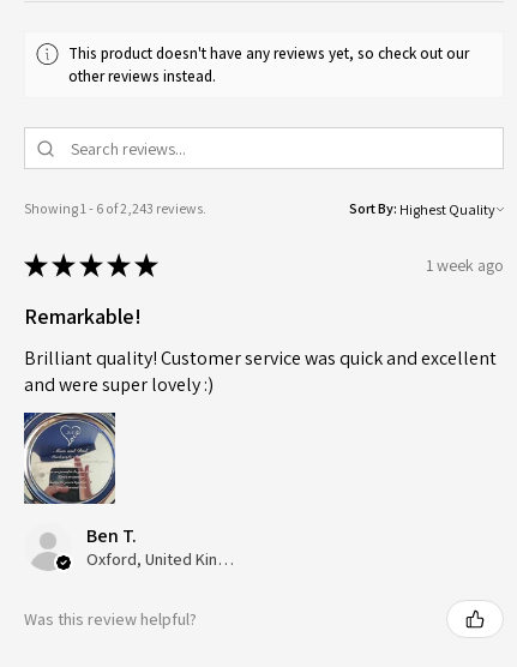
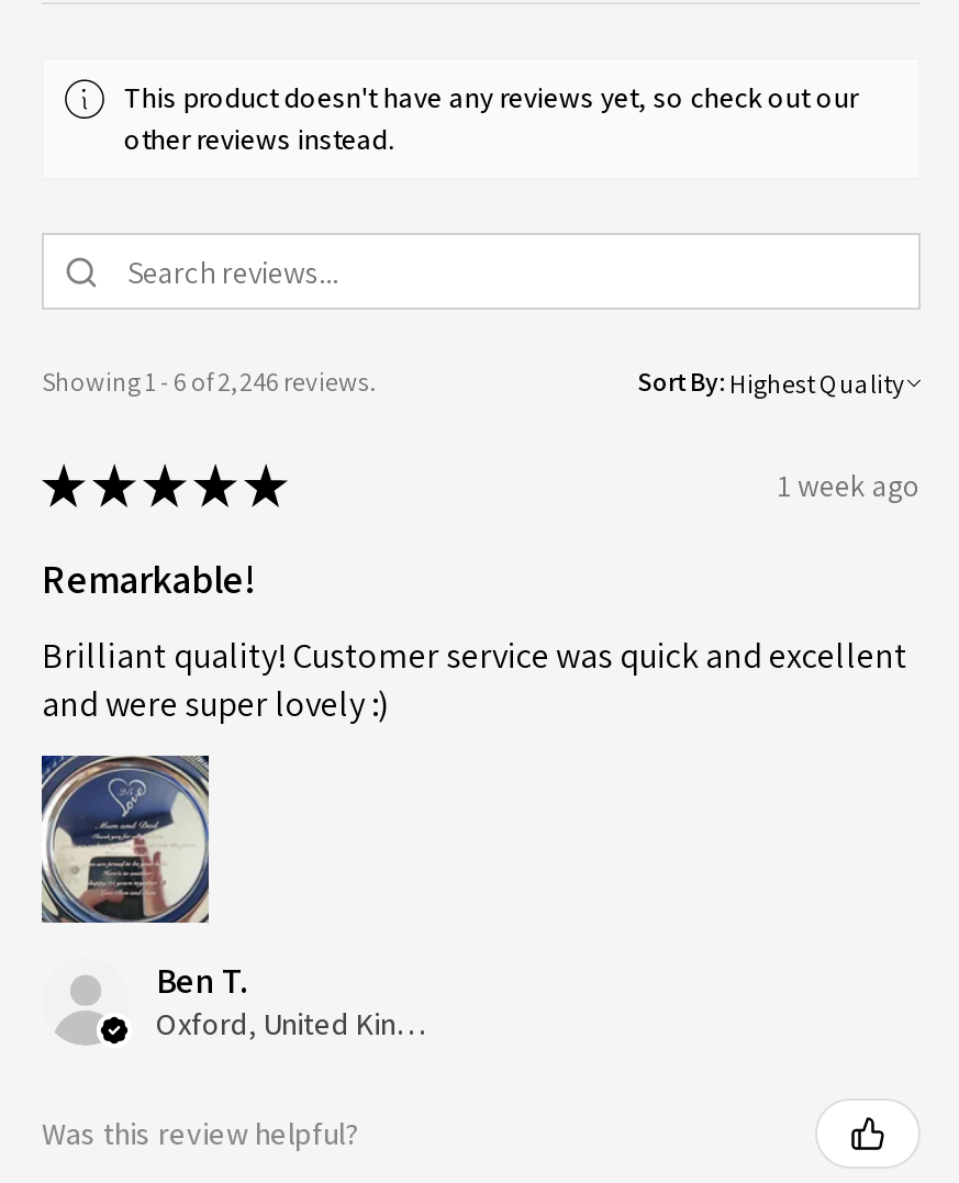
- Showing 1 - 6 of 2,243 reviews.
+ Showing 1 - 6 of 2,246 reviews.
